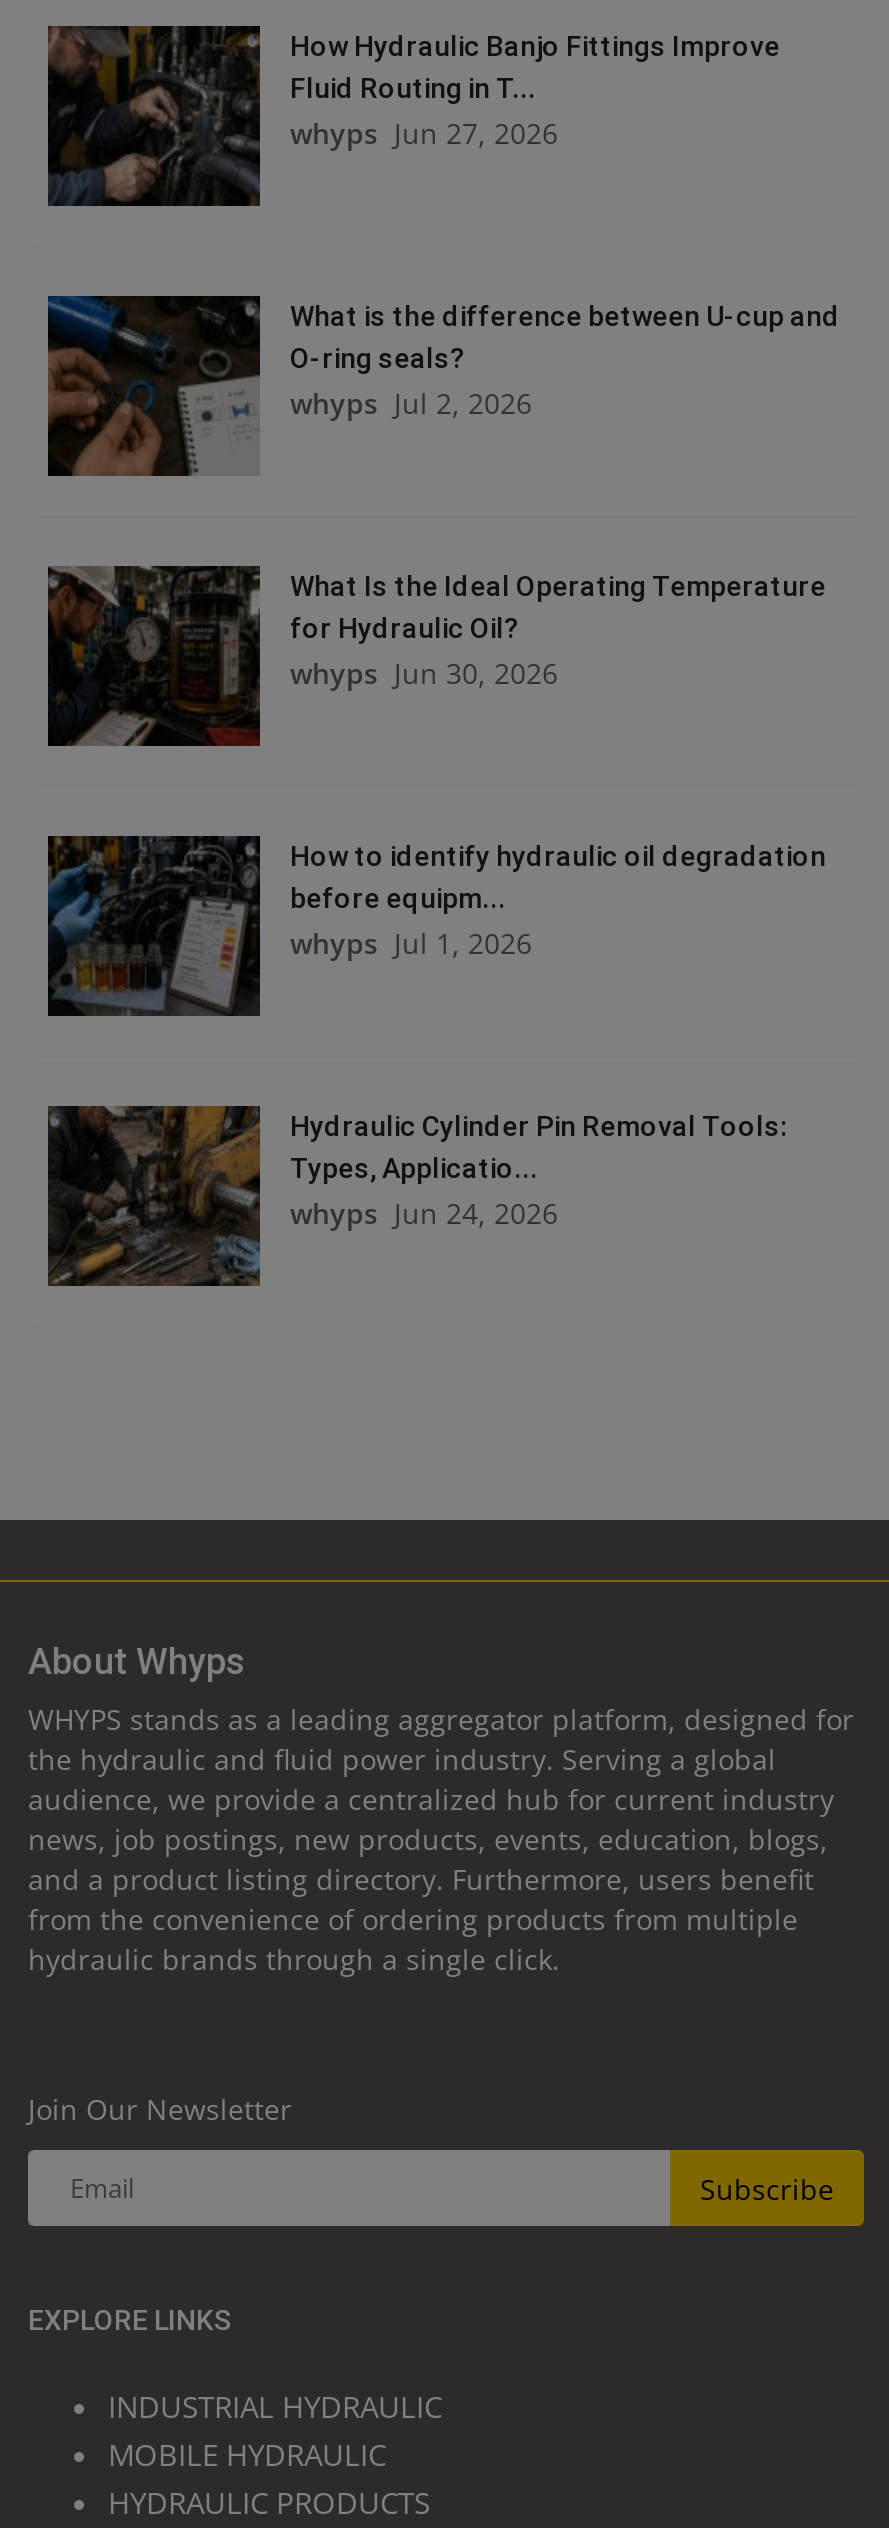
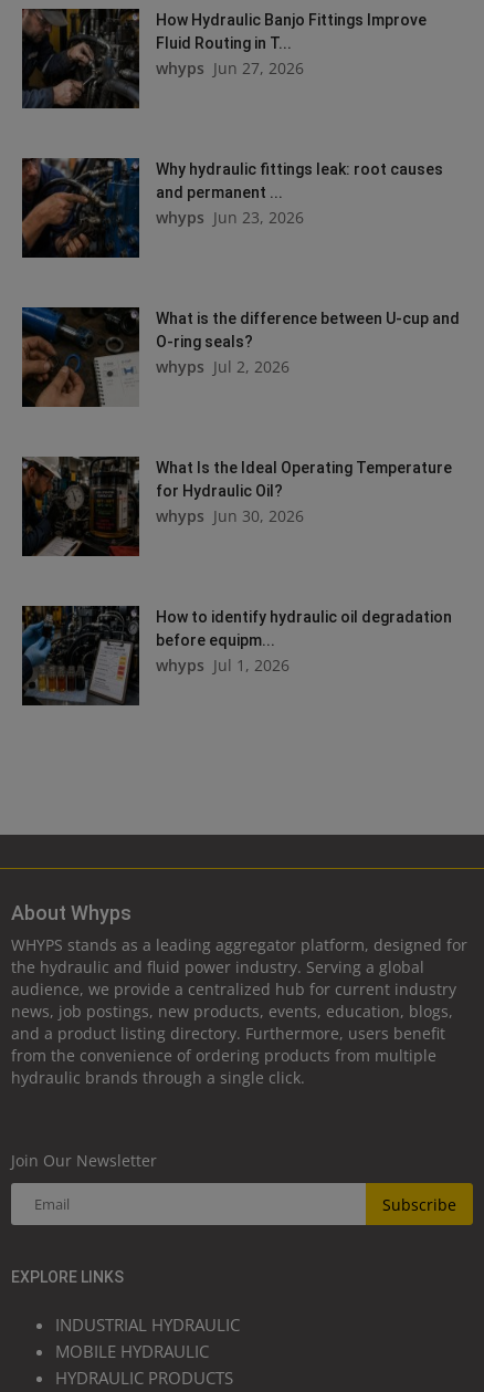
+ [image]
+ Why hydraulic fittings leak: root causes
+ and permanent ...
+ whyps Jun 23, 2026

moved down: [image] | What is the difference between U-cup and | O-ring seals? | ... | before equipm... | whyps Jul 1, 2026

- [image]
- Hydraulic Cylinder Pin Removal Tools:
- Types, Applicatio...
- whyps Jun 24, 2026
